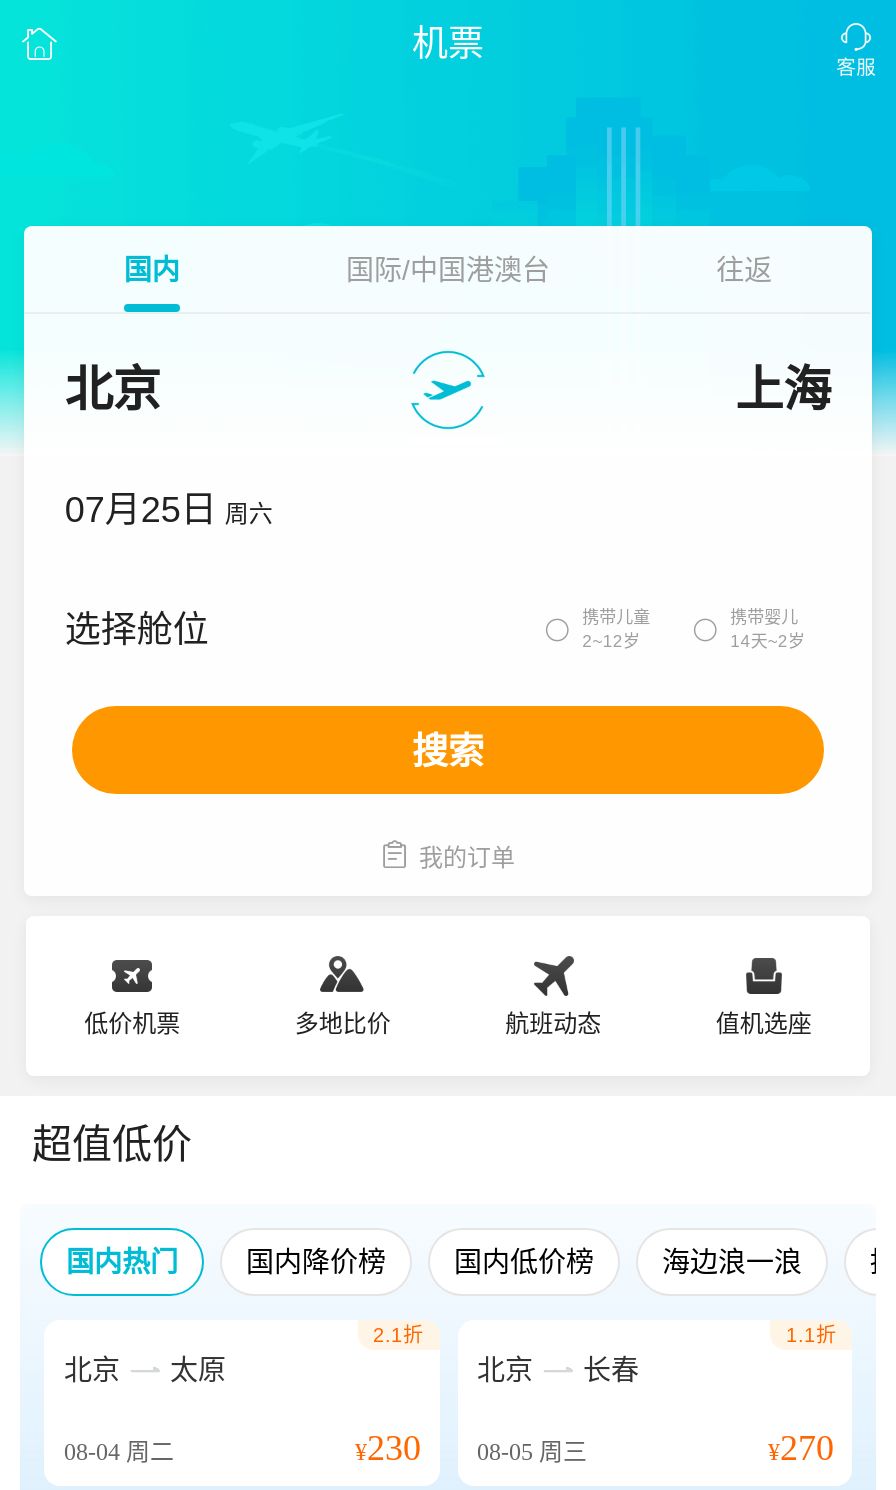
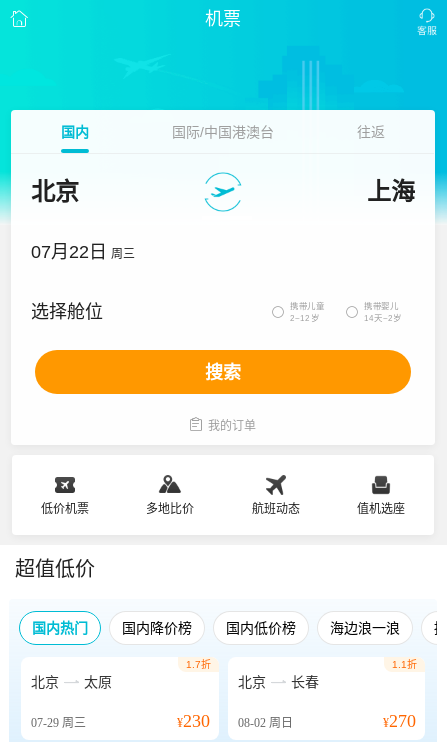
- 07月25日 周六
+ 07月22日 周三

- 2.1折
+ 1.7折

- 08-04周二
+ 07-29周三

- ¥230 08-05周三
+ ¥230 08-02周日
